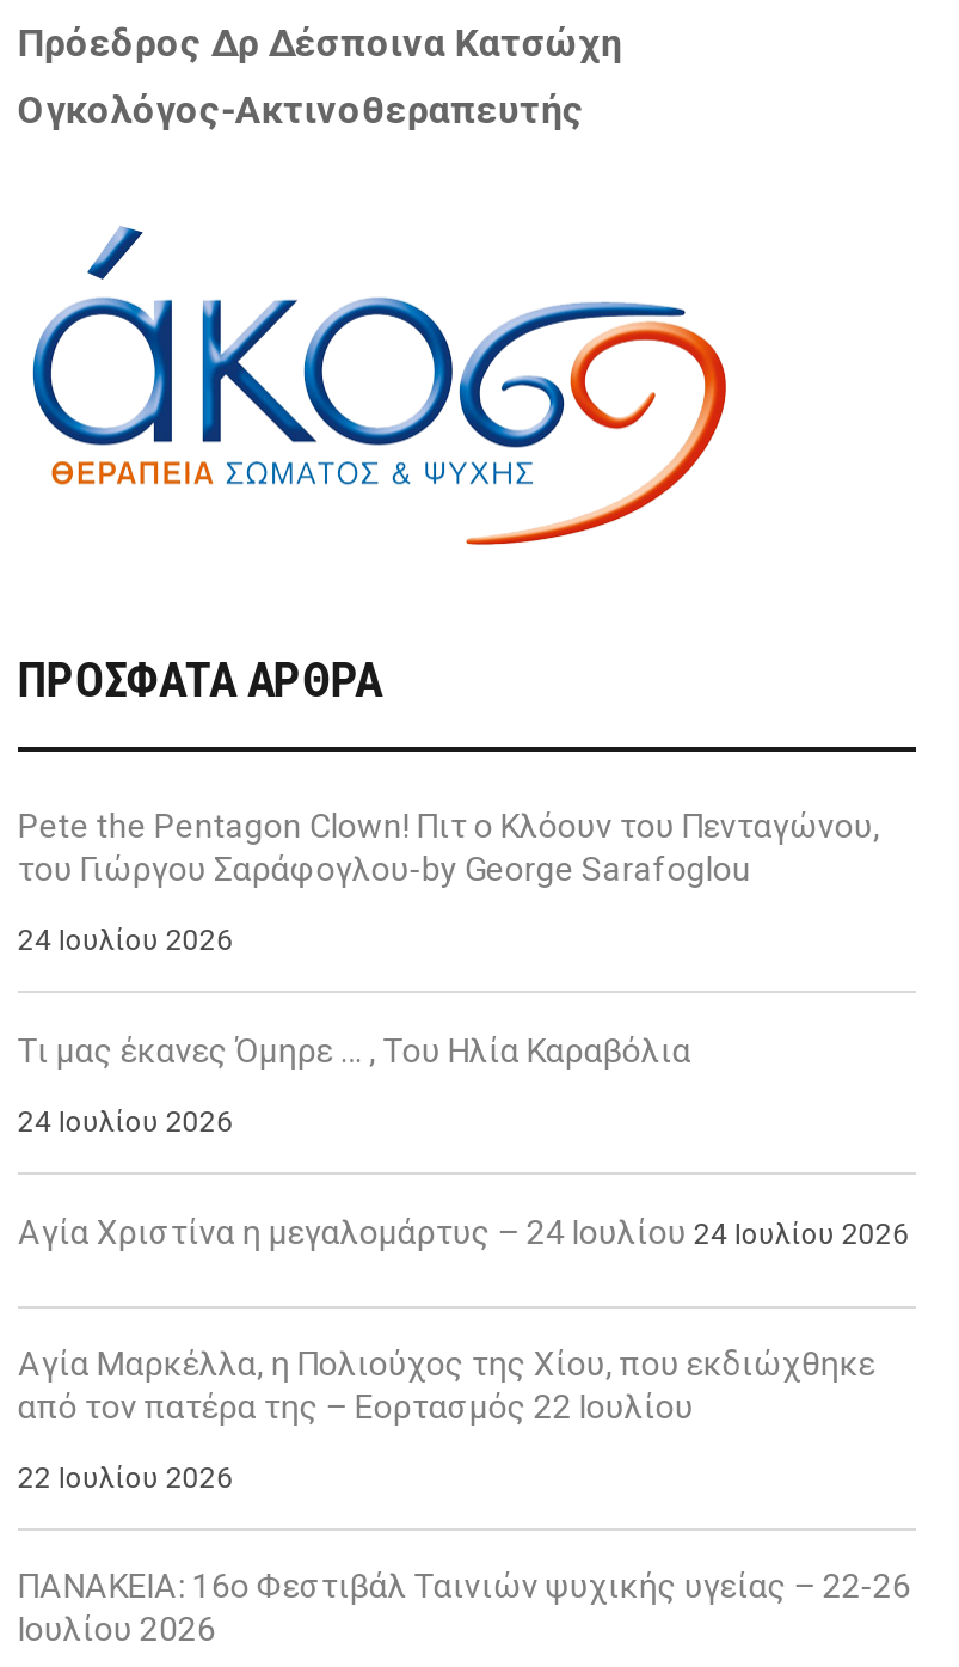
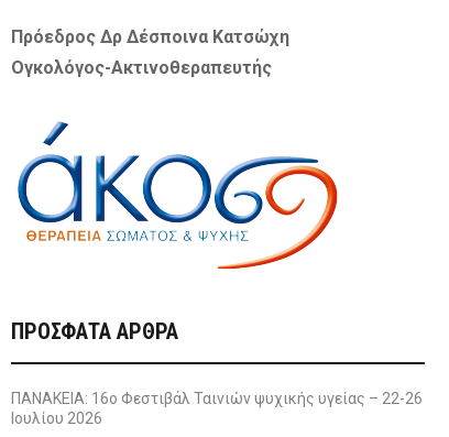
- Pete the Pentagon Clown! Πιτ ο Κλόουν του Πενταγώνου,
- του Γιώργου Σαράφογλου-by George Sarafoglou
- 24 Ιουλίου 2026
- Τι μας έκανες Όμηρε … , Του Ηλία Καραβόλια
- 24 Ιουλίου 2026
- Αγία Χριστίνα η μεγαλομάρτυς – 24 Ιουλίου 24 Ιουλίου 2026
- Αγία Μαρκέλλα, η Πολιούχος της Χίου, που εκδιώχθηκε
- από τον πατέρα της – Εορτασμός 22 Ιουλίου
- 22 Ιουλίου 2026
